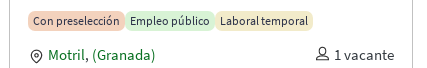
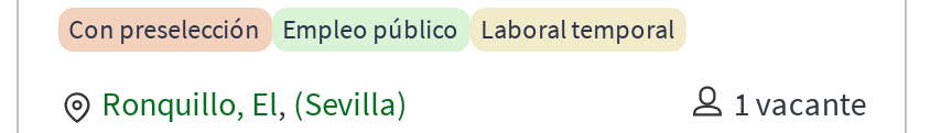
- Motril, (Granada)
+ Ronquillo, El, (Sevilla)
